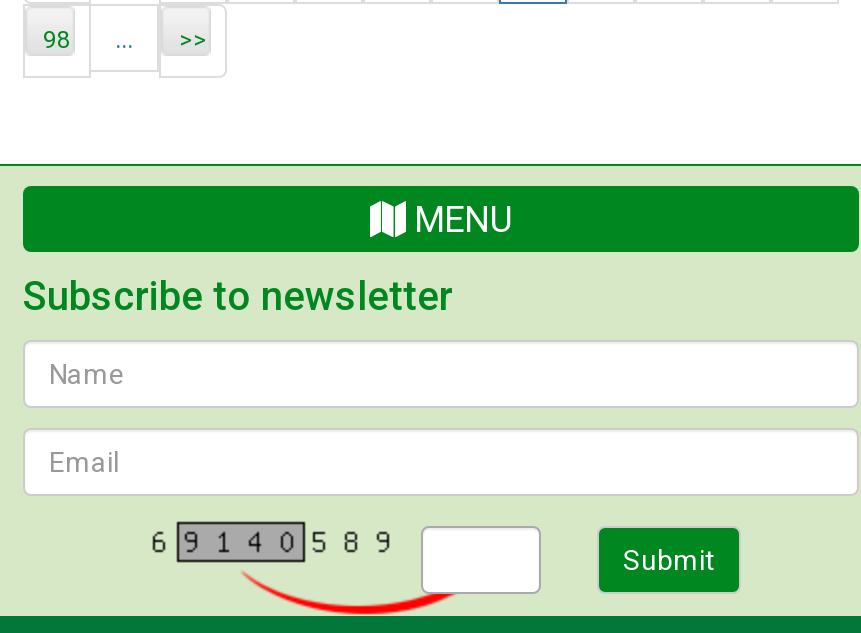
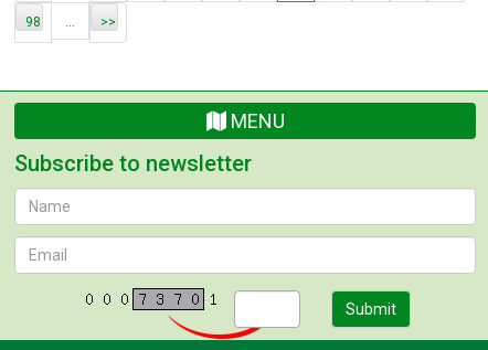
- [image]
+ [image]
